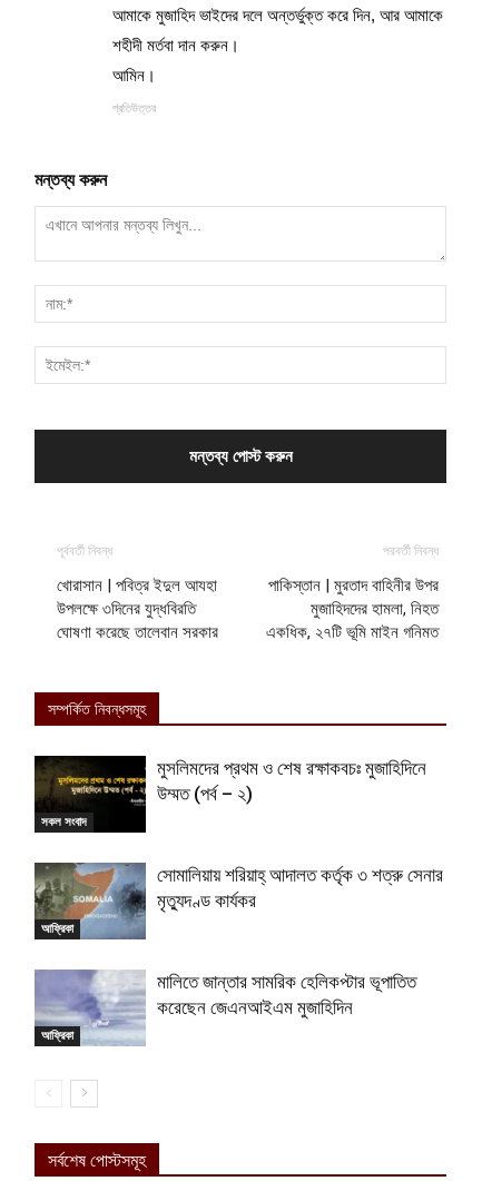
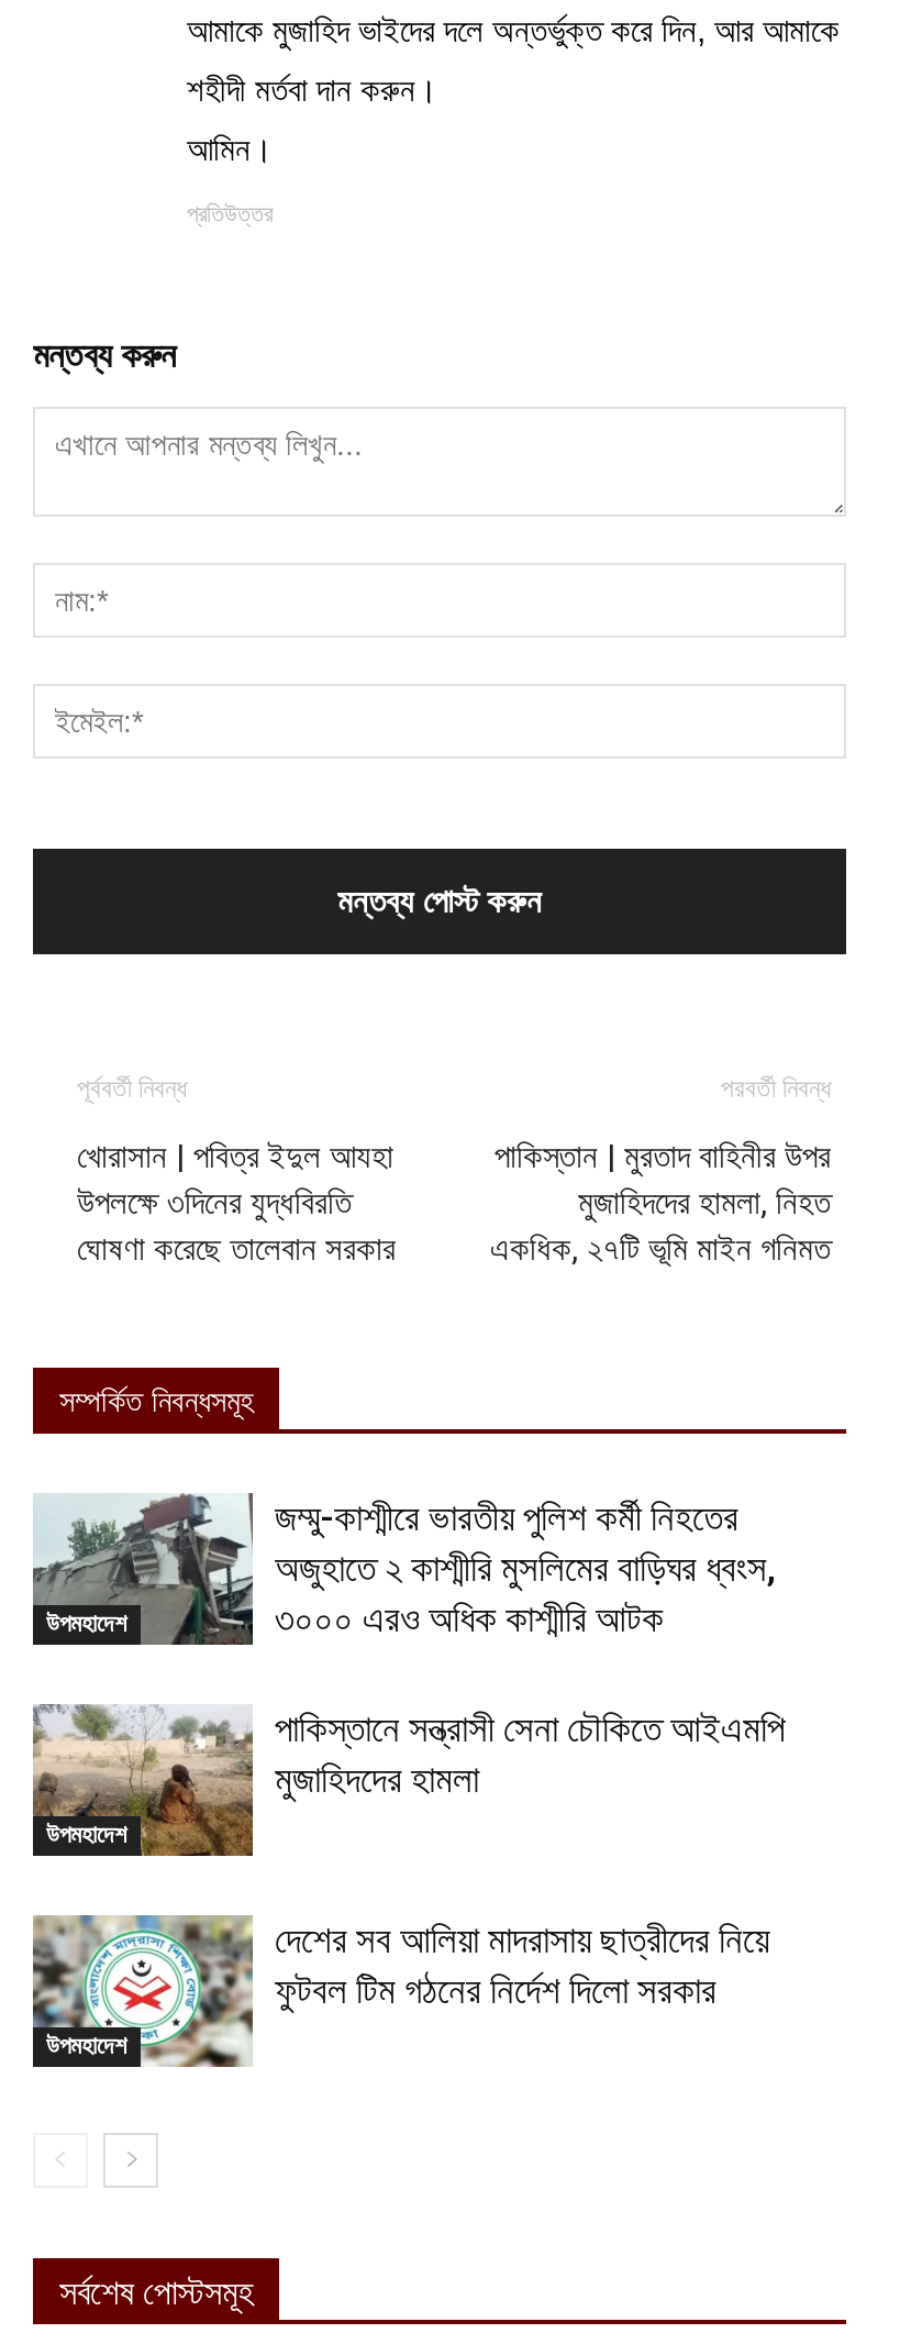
- [image]
- সকল সংবাদ
+ [image]
+ উপমহাদেশ

- মুসলিমদের প্রথম ও শেষ রক্ষাকবচঃ মুজাহিদিনে
- উম্মত (পর্ব – ২)
+ জম্মু-কাশ্মীরে ভারতীয় পুলিশ কর্মী নিহতের
+ অজুহাতে ২ কাশ্মীরি মুসলিমের বাড়িঘর ধ্বংস,
+ ৩০০০ এরও অধিক কাশ্মীরি আটক

- [image]
- আফ্রিকা
+ [image]
+ উপমহাদেশ

- সোমালিয়ায় শরিয়াহ্ আদালত কর্তৃক ৩ শত্রু সেনার
- মৃত্যুদণ্ড কার্যকর
+ পাকিস্তানে সন্ত্রাসী সেনা চৌকিতে আইএমপি
+ মুজাহিদদের হামলা

- [image]
- আফ্রিকা
+ [image]
+ উপমহাদেশ

- মালিতে জান্তার সামরিক হেলিকপ্টার ভূপাতিত
- করেছেন জেএনআইএম মুজাহিদিন
+ দেশের সব আলিয়া মাদরাসায় ছাত্রীদের নিয়ে
+ ফুটবল টিম গঠনের নির্দেশ দিলো সরকার
